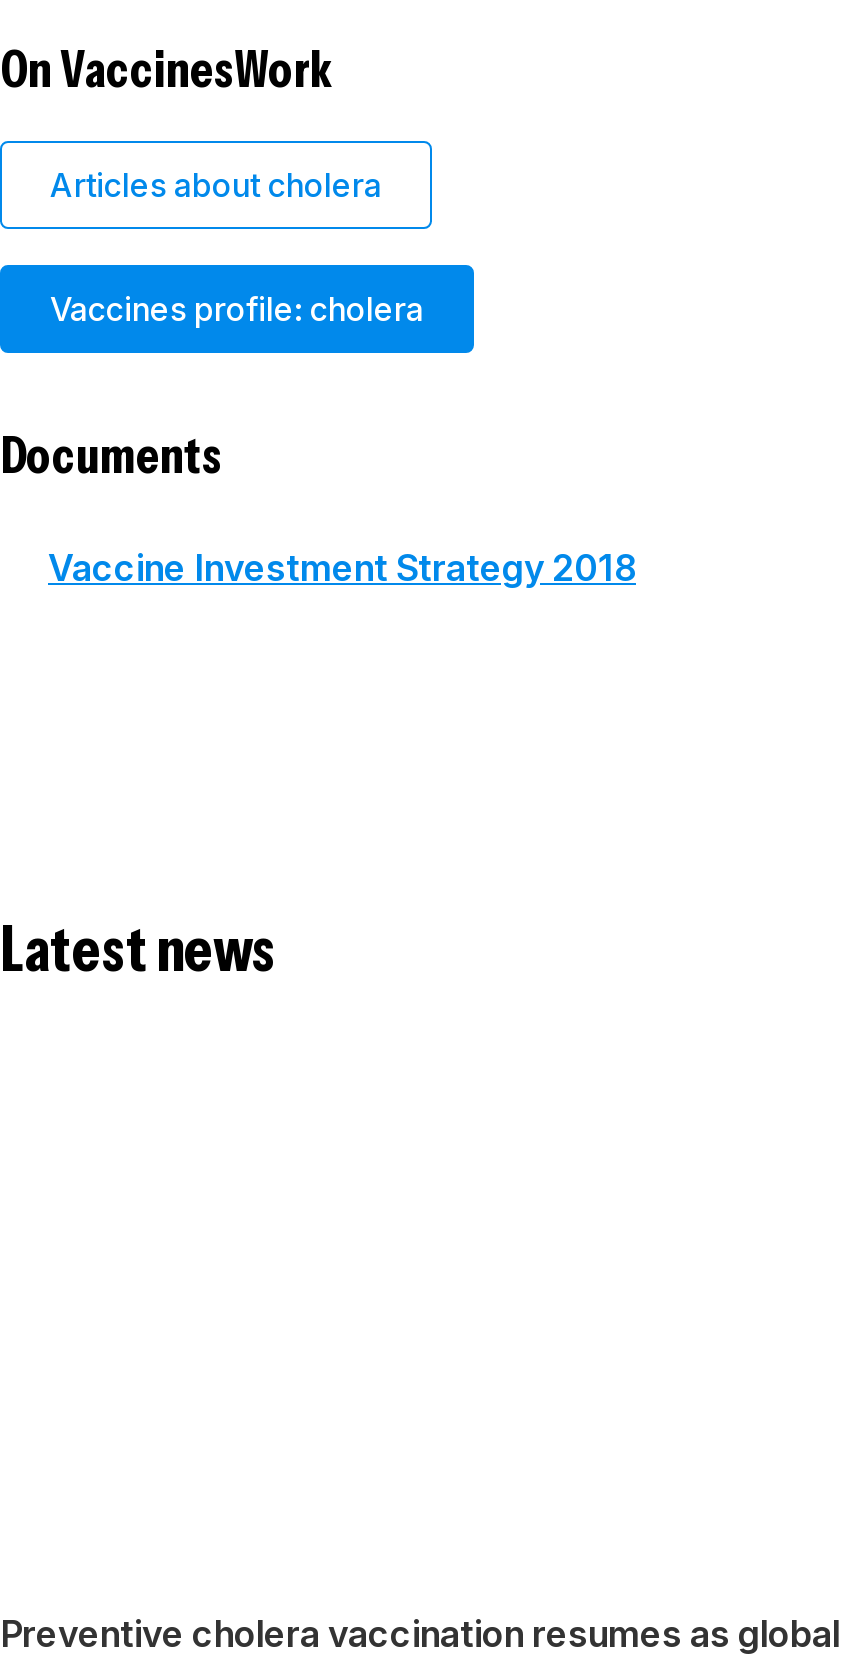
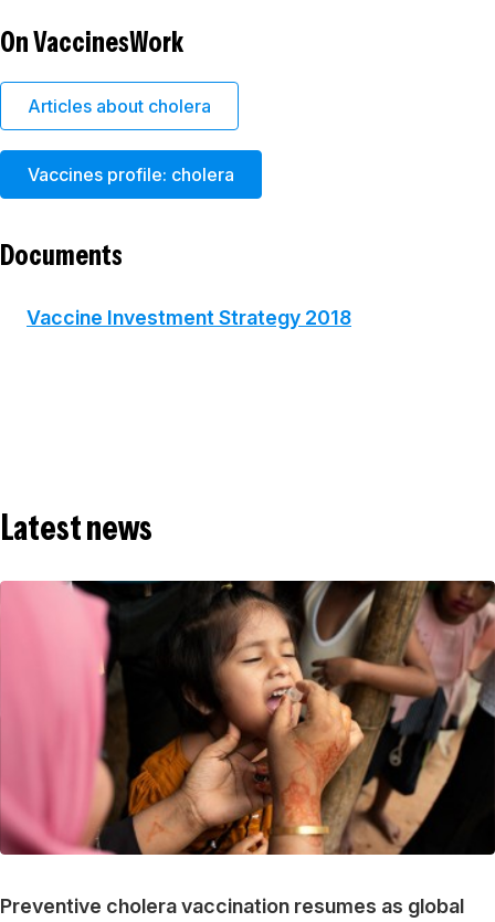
+ [image]
